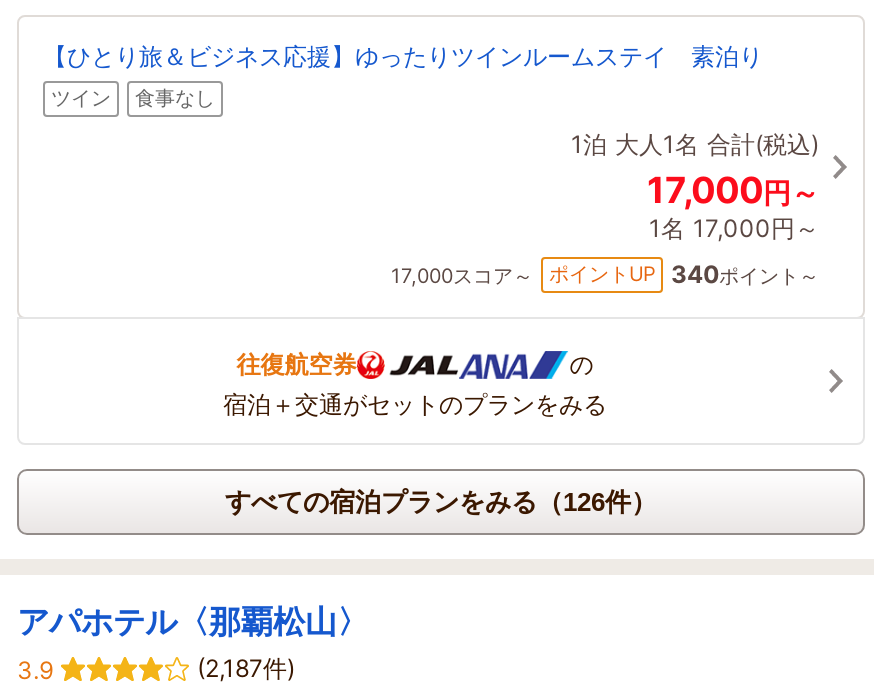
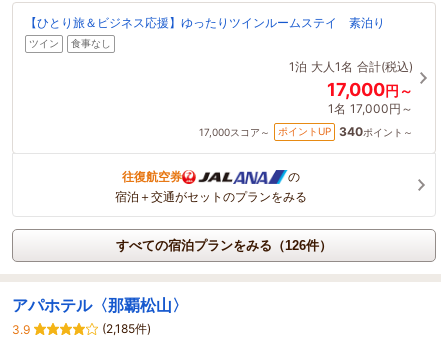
- (2,187件)
+ (2,185件)
